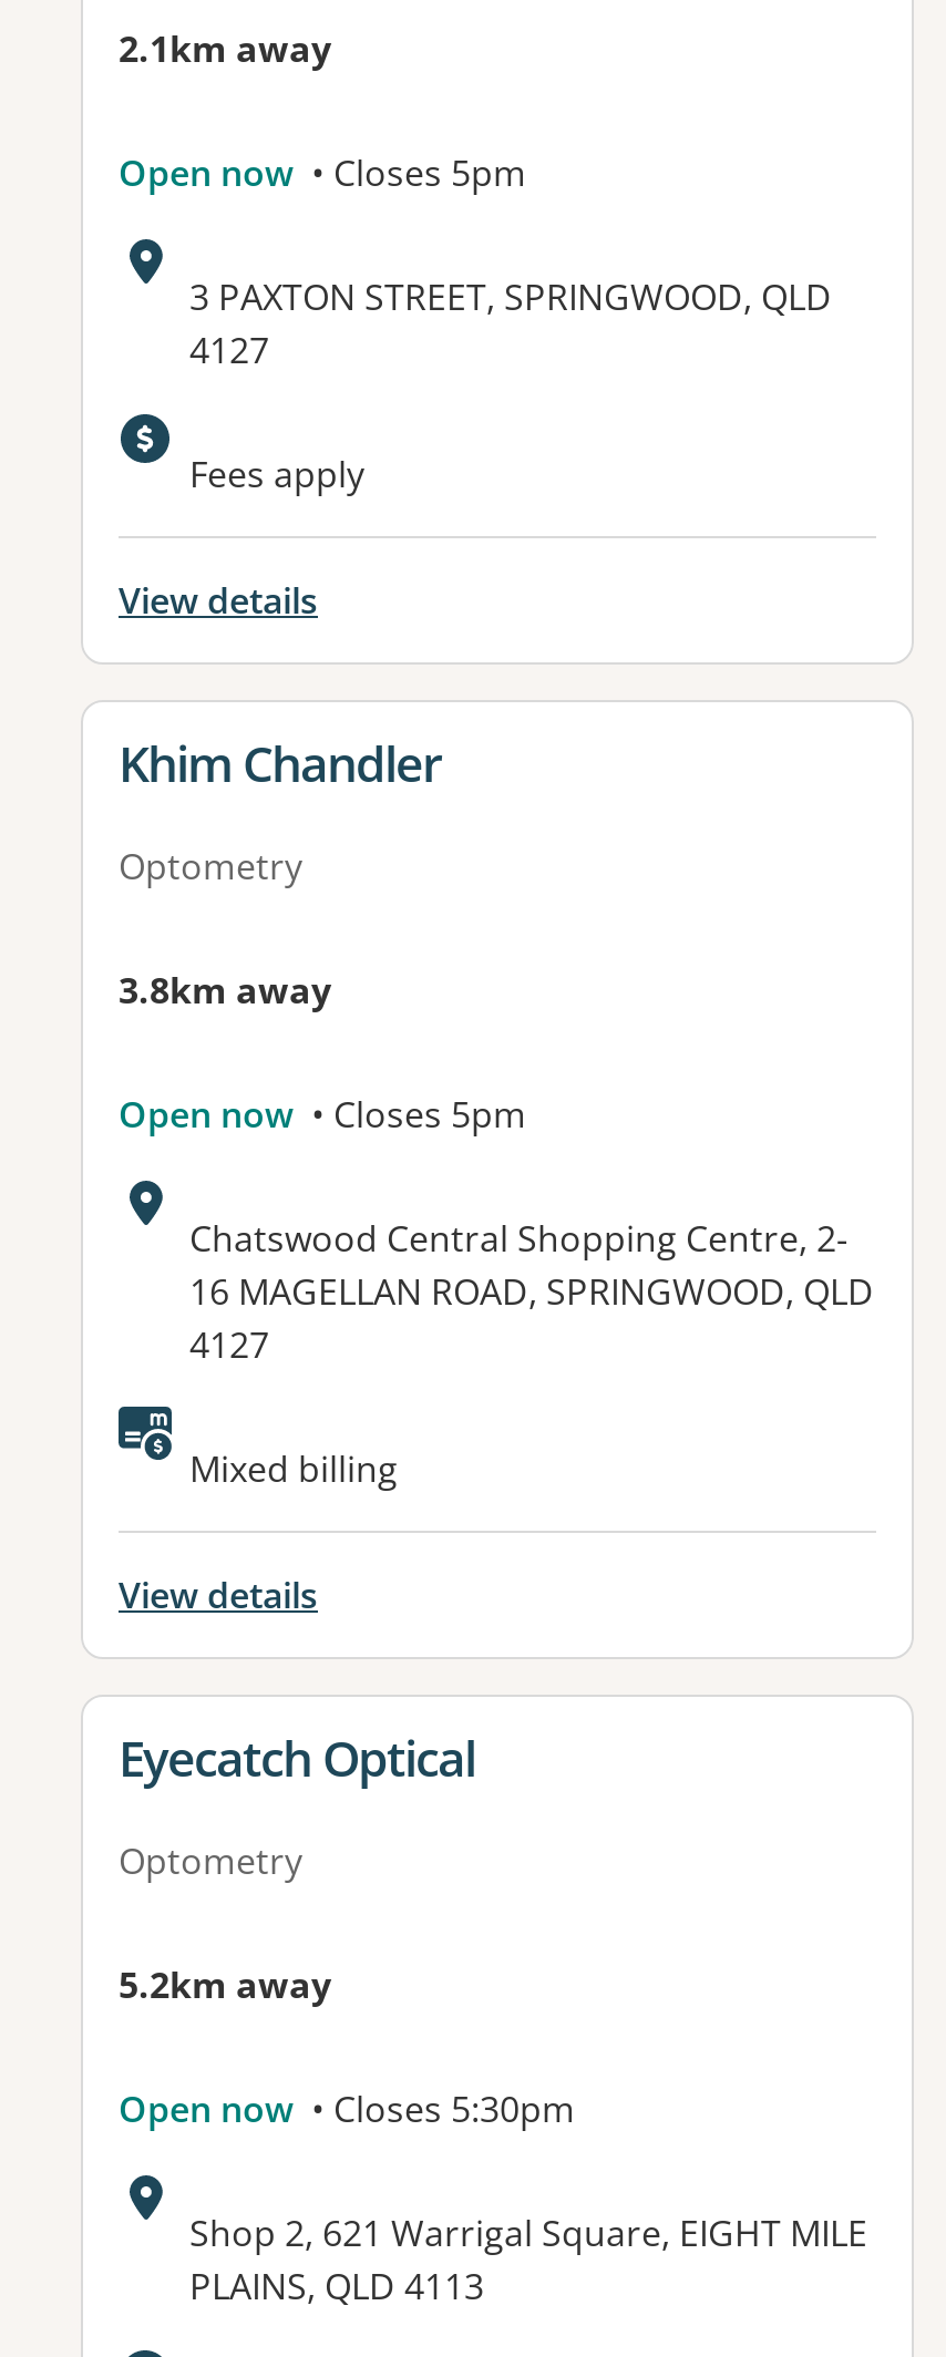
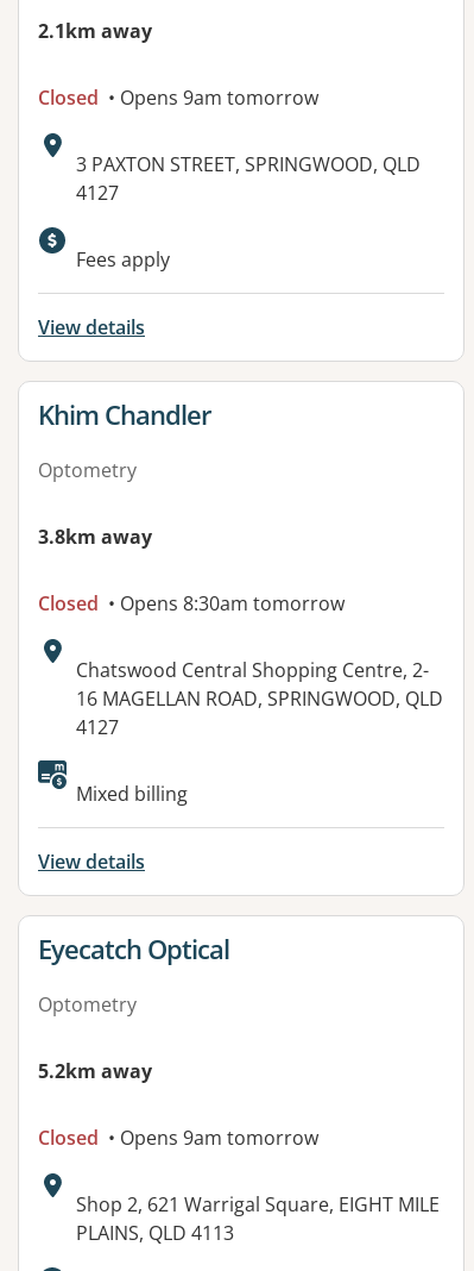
- Open now • Closes 5pm
+ Closed • Opens 9am tomorrow

- Open now • Closes 5pm
+ Closed • Opens 8:30am tomorrow

- Open now • Closes 5:30pm
+ Closed • Opens 9am tomorrow
